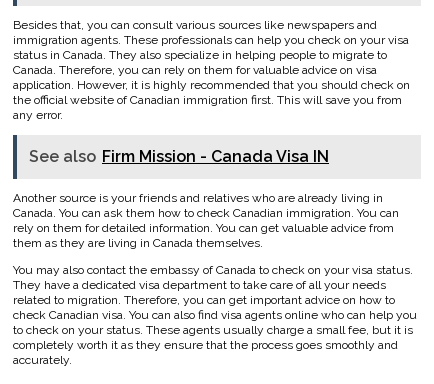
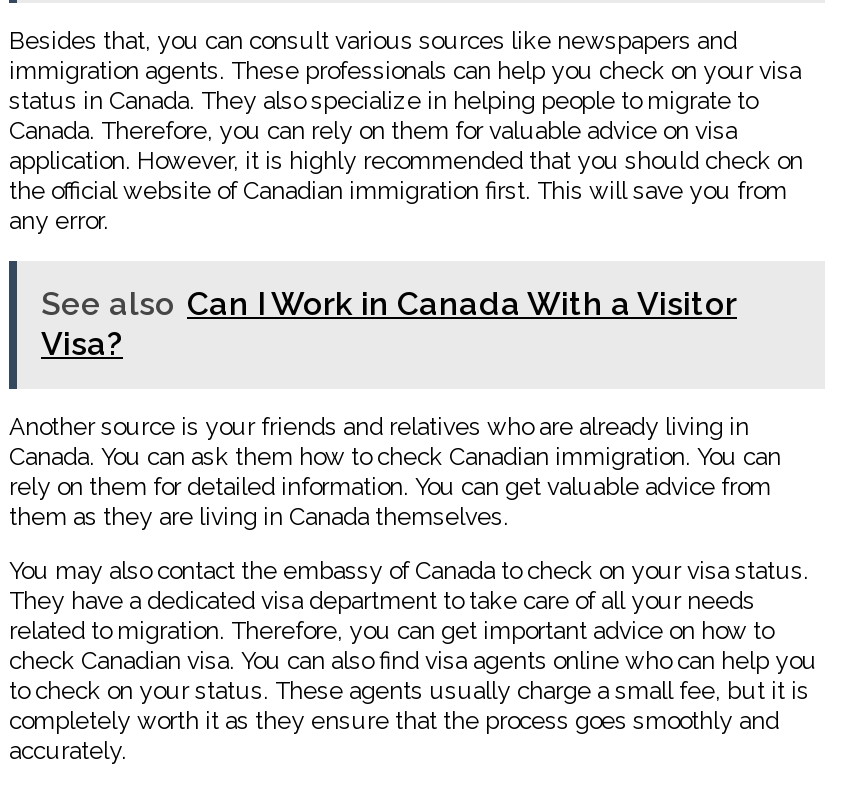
- See also Firm Mission - Canada Visa IN
+ See also Can I Work in Canada With a Visitor
+ Visa?
